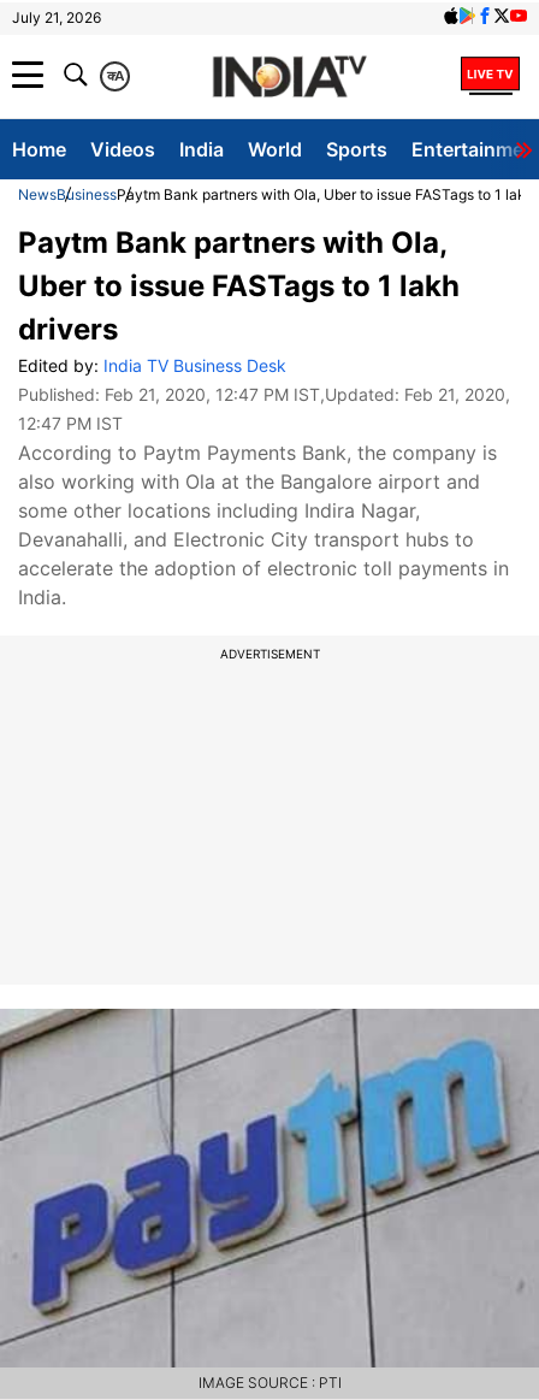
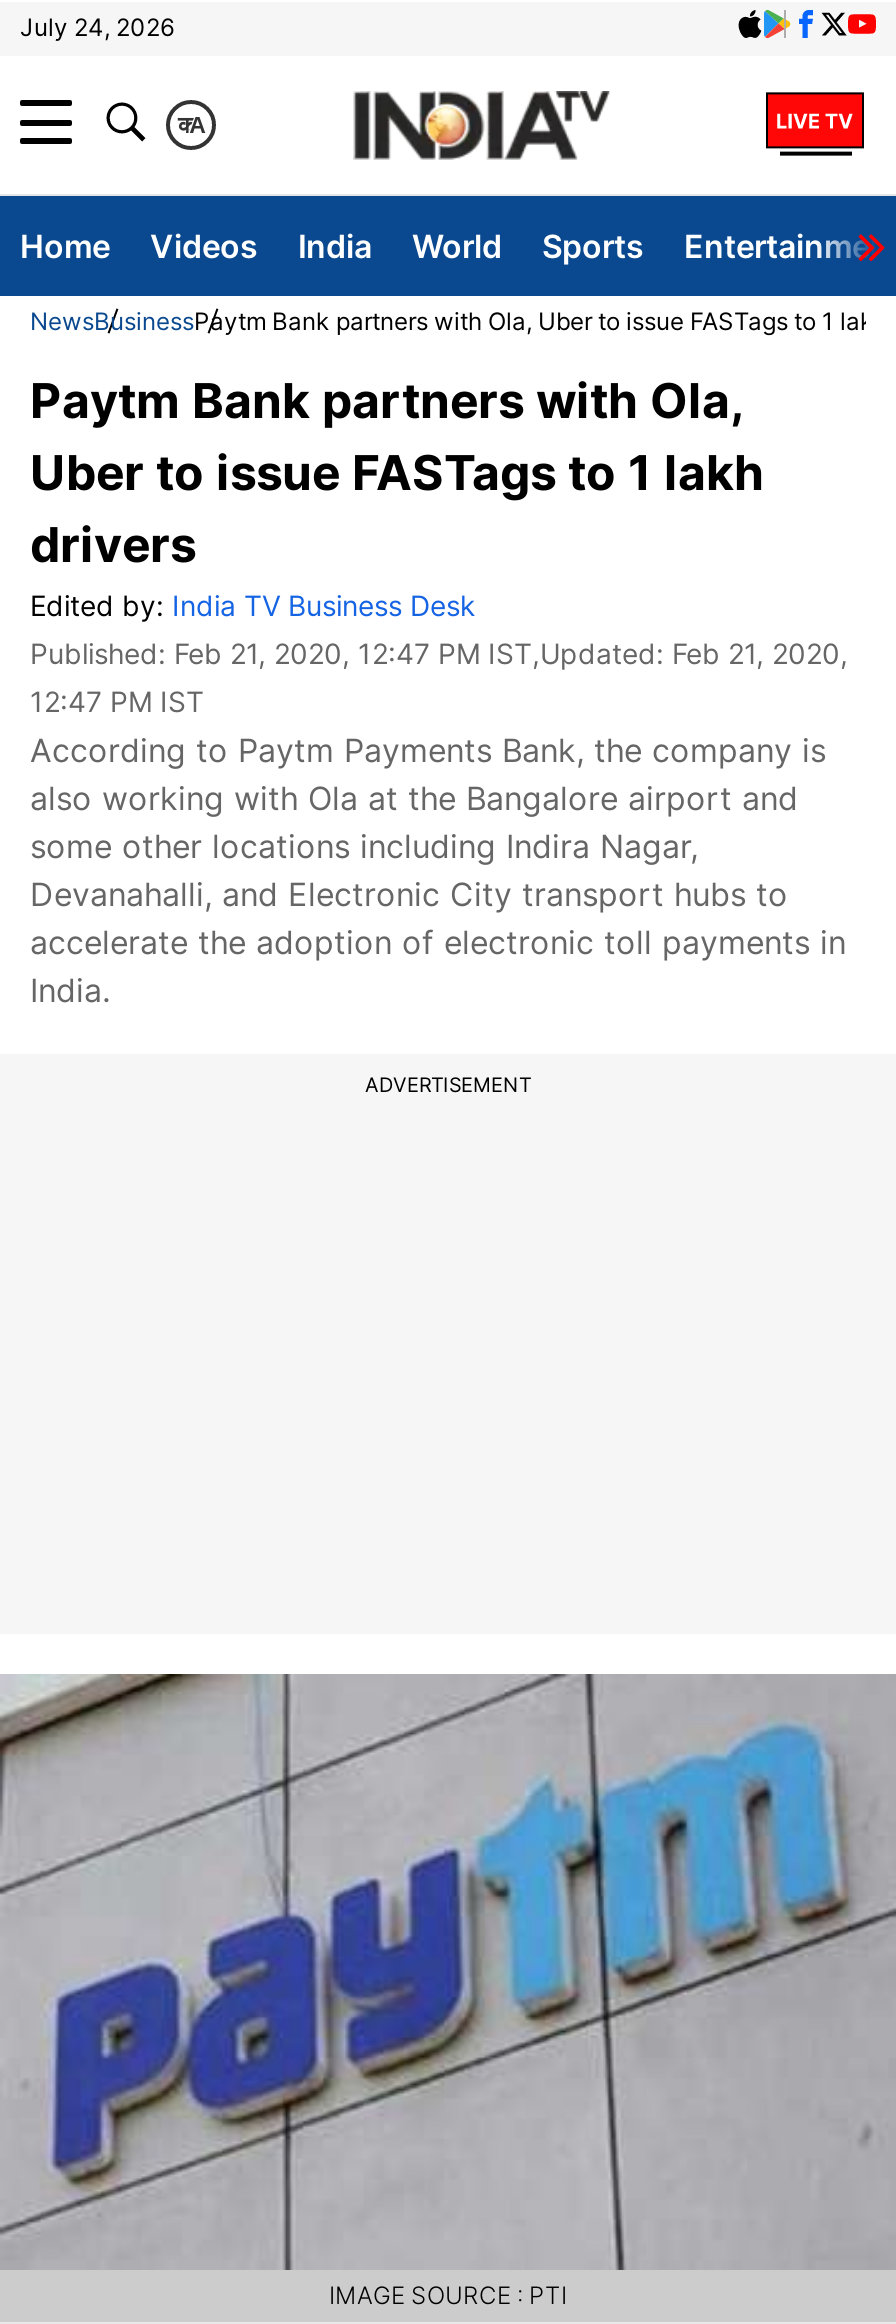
- July 21, 2026
+ July 24, 2026
